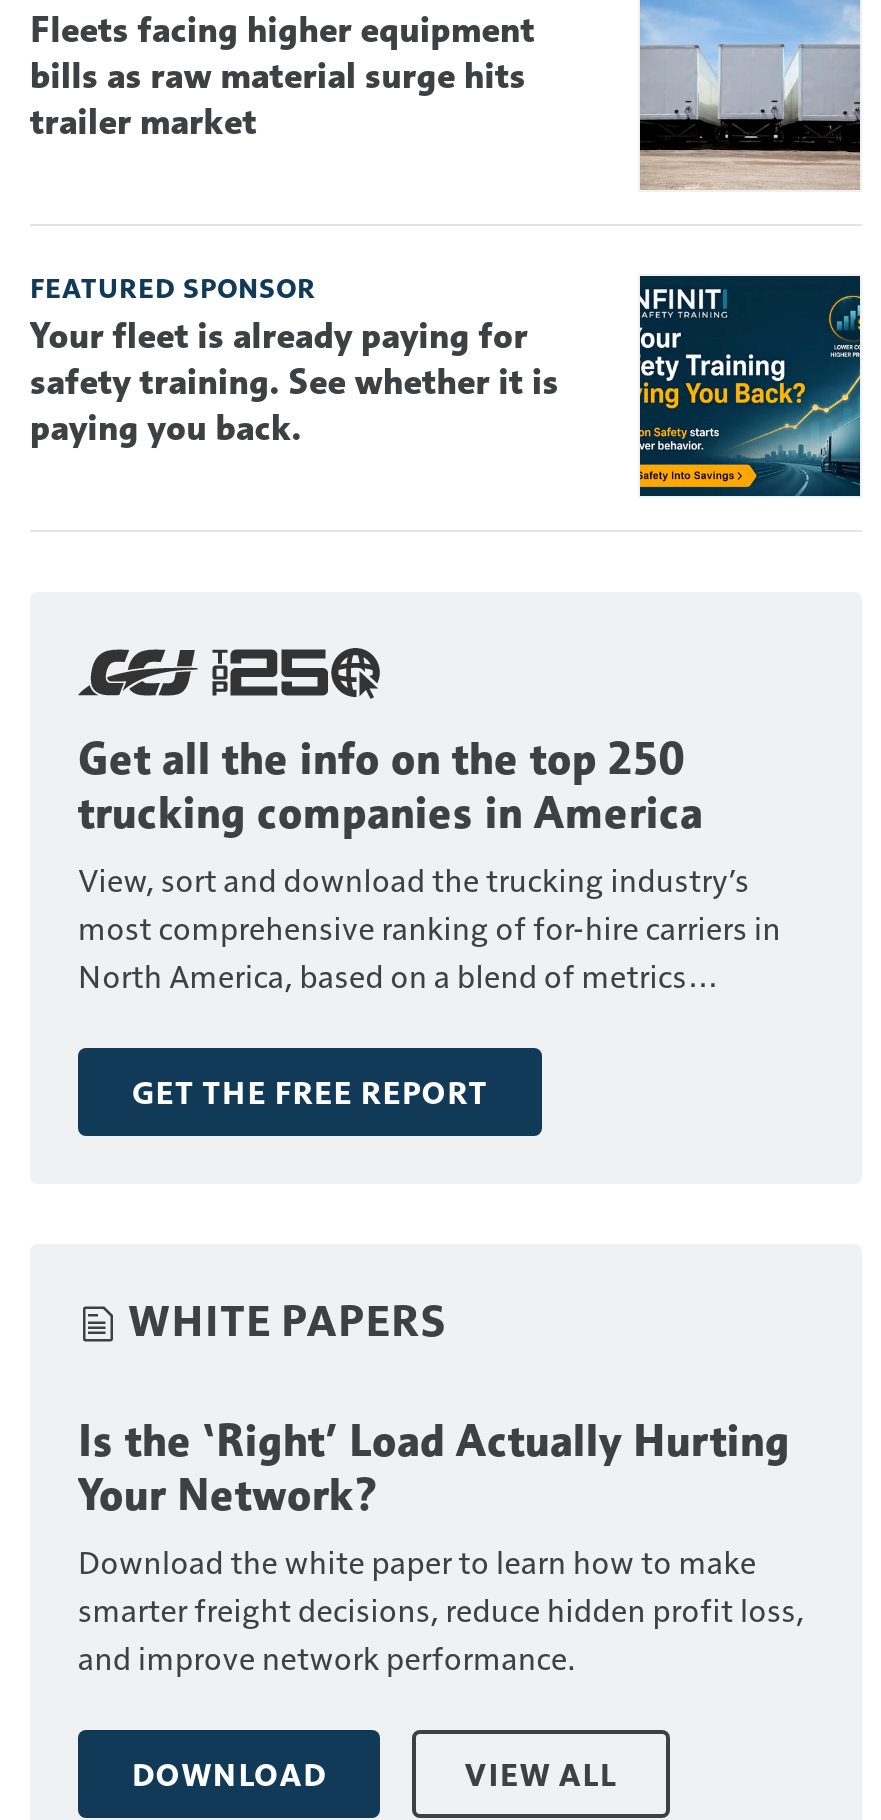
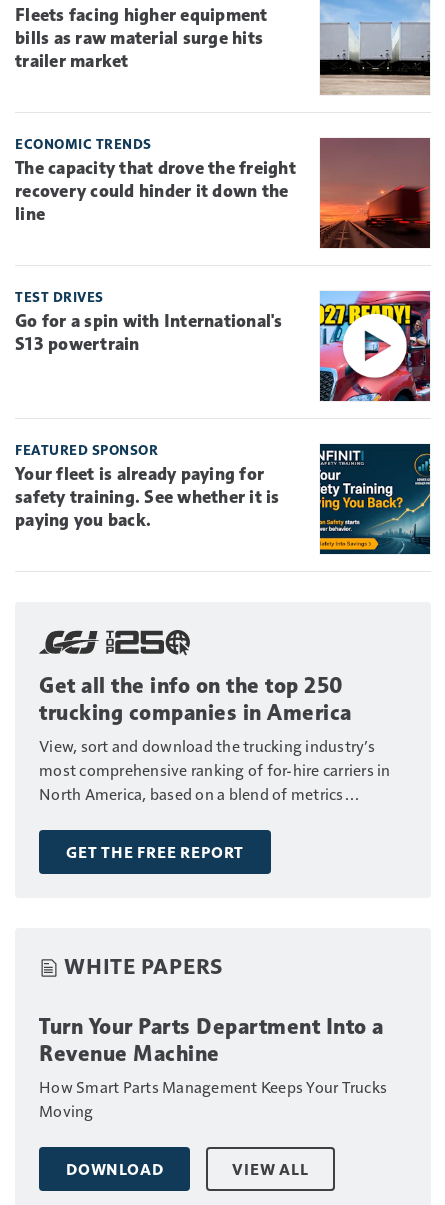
+ [image]
+ ECONOMIC TRENDS
+ The capacity that drove the freight
+ recovery could hinder it down the
+ line

+ [image]
+ TEST DRIVES
+ Go for a spin with International's
+ S13 powertrain

moved down: [image] | FEATURED SPONSOR | Your fleet is already paying for | ... | GET THE FREE REPORT | WHITE PAPERS

- Is the ‘Right’ Load Actually Hurting
- Your Network?
- Download the white paper to learn how to make
- smarter freight decisions, reduce hidden profit loss,
- and improve network performance.
+ Turn Your Parts Department Into a
+ Revenue Machine
+ How Smart Parts Management Keeps Your Trucks
+ Moving
